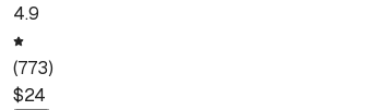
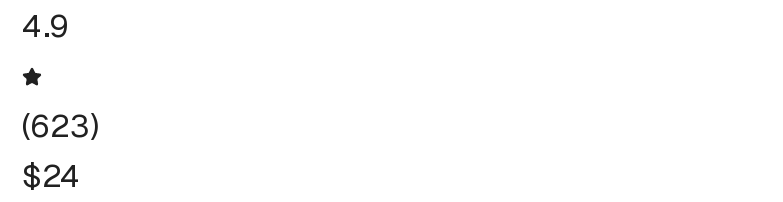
- (773)
+ (623)
